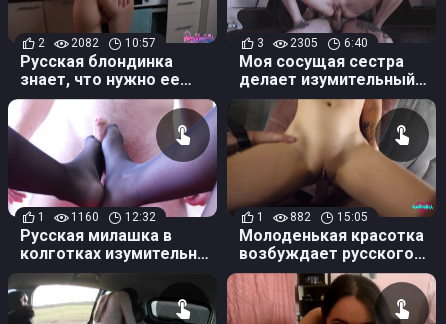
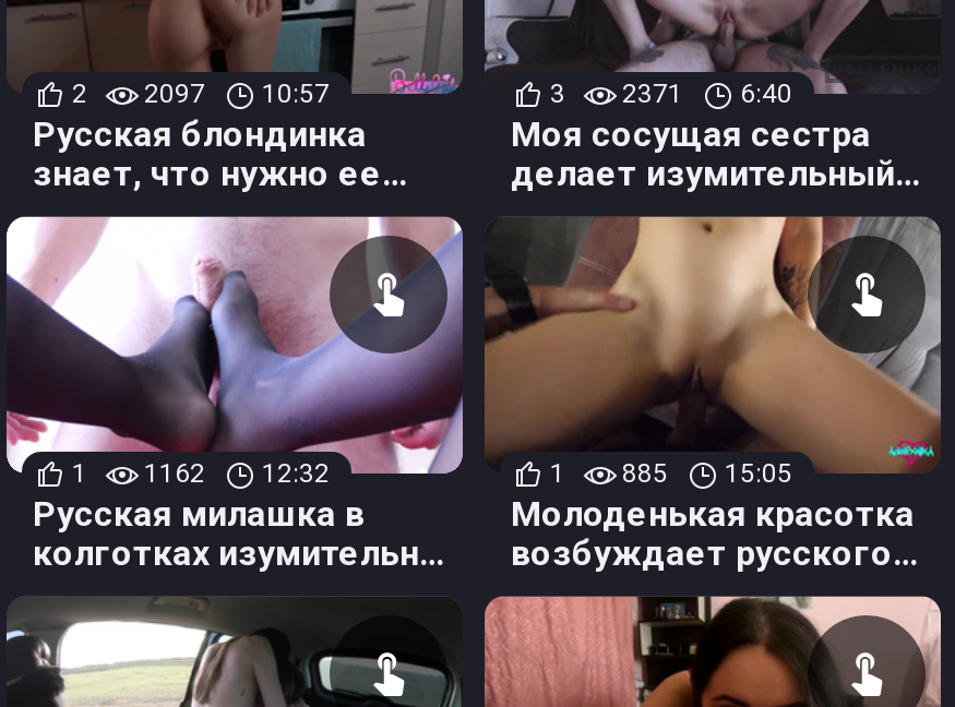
- 2 2082 10:57
+ 2 2097 10:57

- 3 2305 6:40
+ 3 2371 6:40

- 1 1160 12:32
+ 1 1162 12:32

- 1 882 15:05
+ 1 885 15:05
